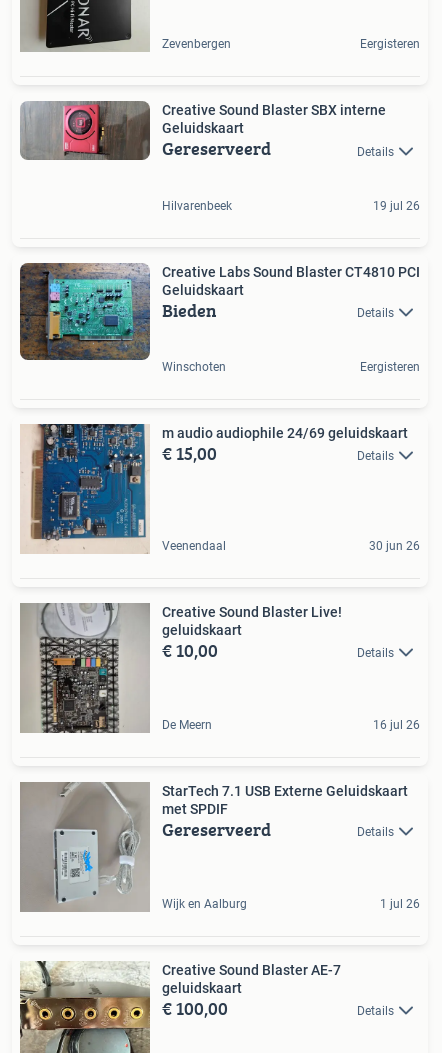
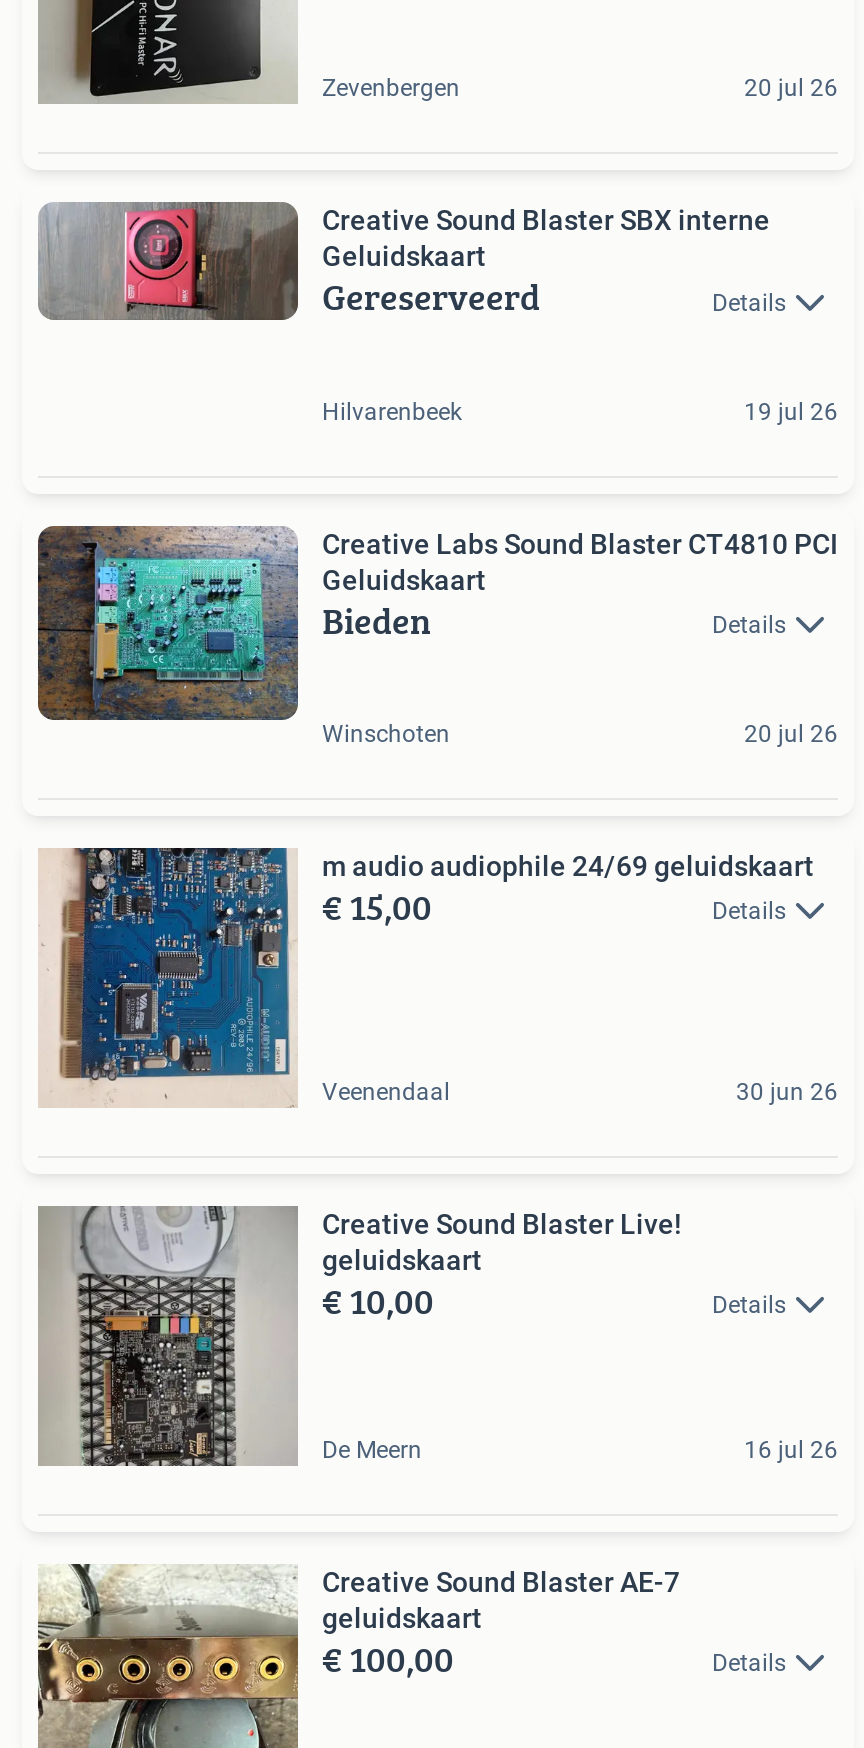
- Eergisteren
+ 20 jul 26

- Eergisteren
+ 20 jul 26

- [image]
- StarTech 7.1 USB Externe Geluidskaart
- met SPDIF
- Gereserveerd
- Details

- Wijk en Aalburg
- 1 jul 26
